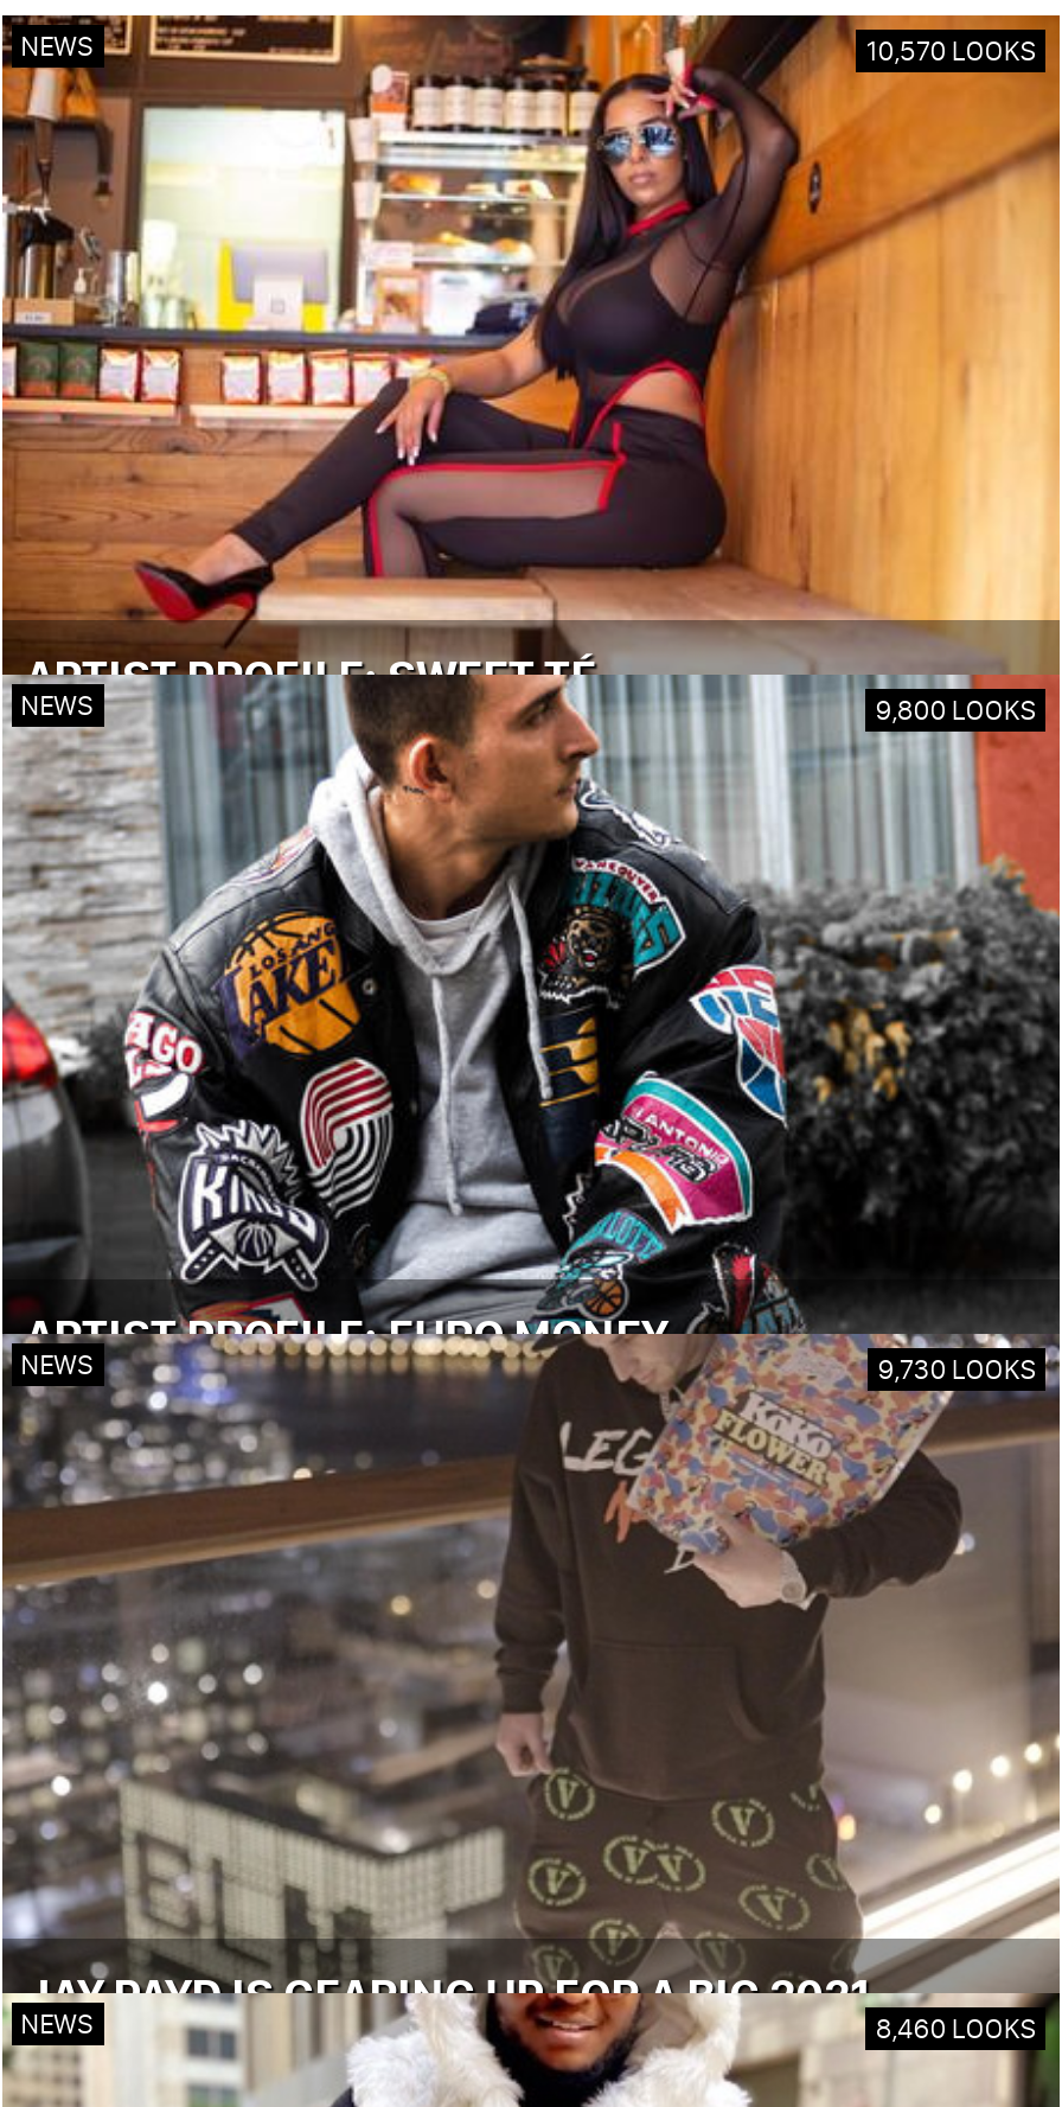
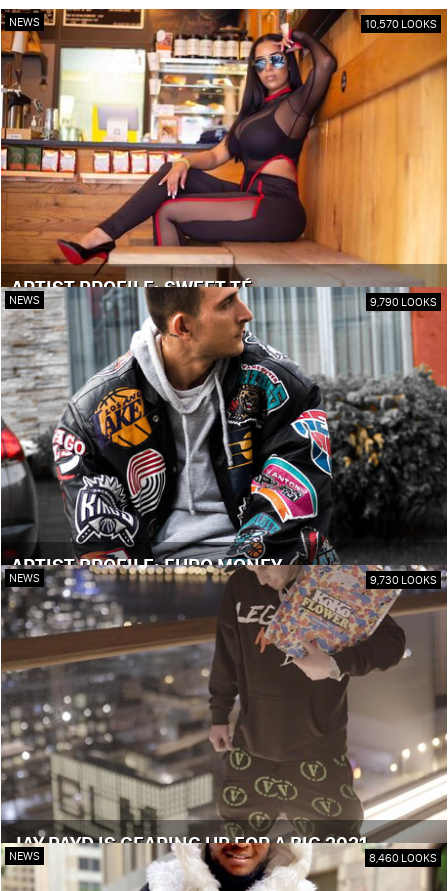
- 9,800 LOOKS
+ 9,790 LOOKS
